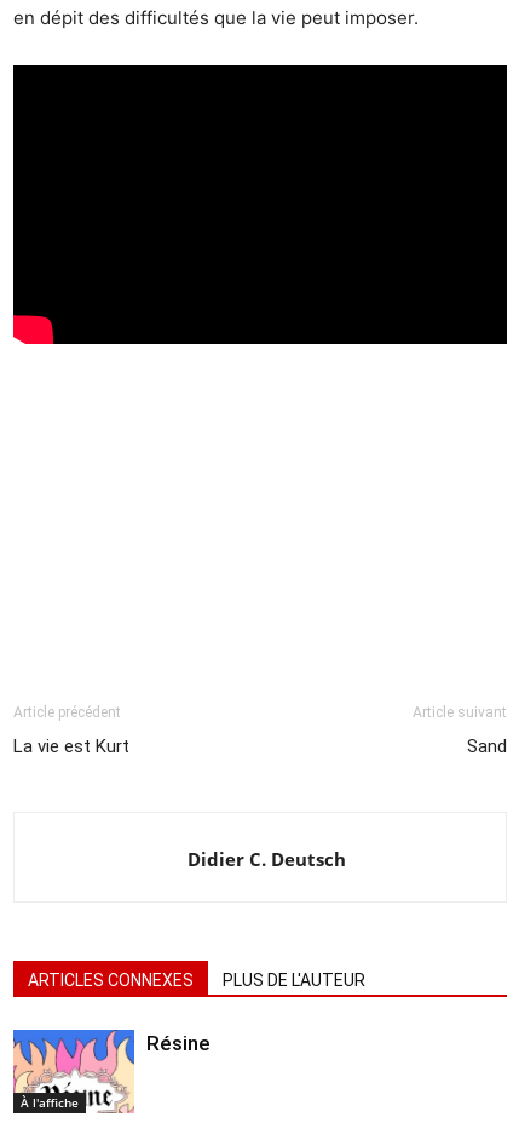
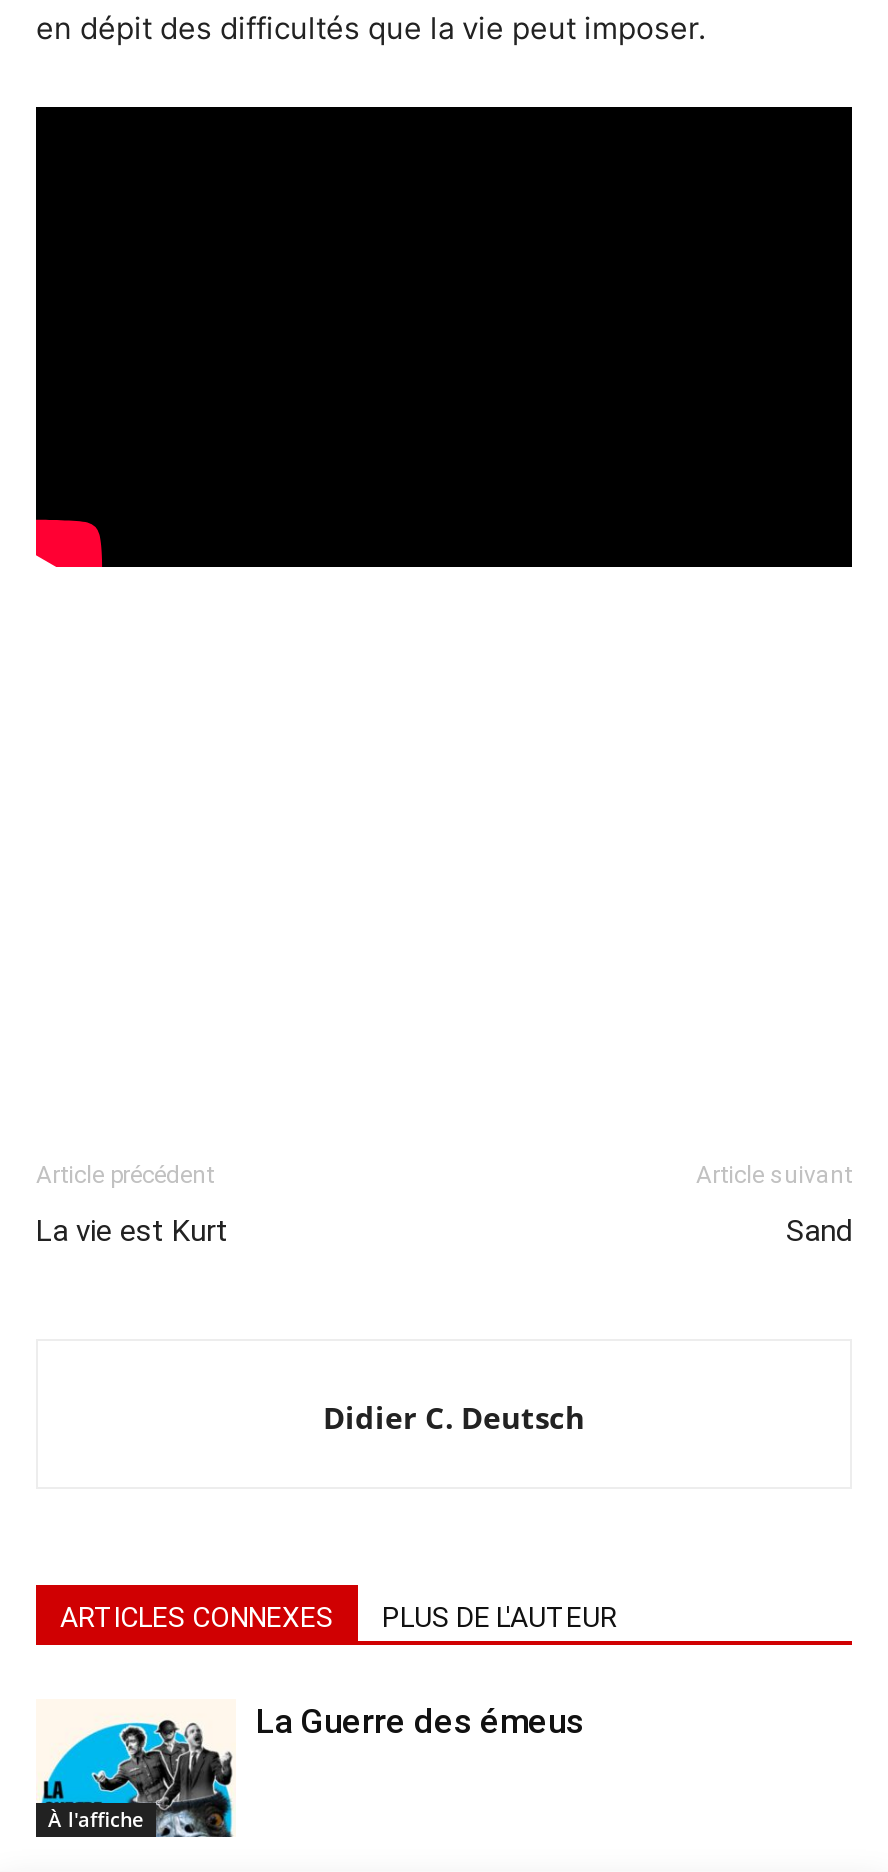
- [image]
- Résine
+ [image]
+ La Guerre des émeus
